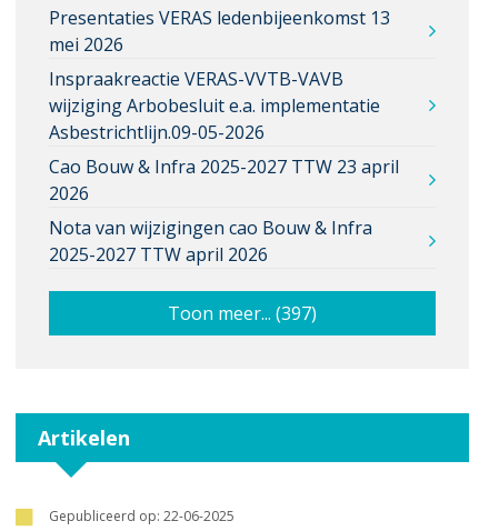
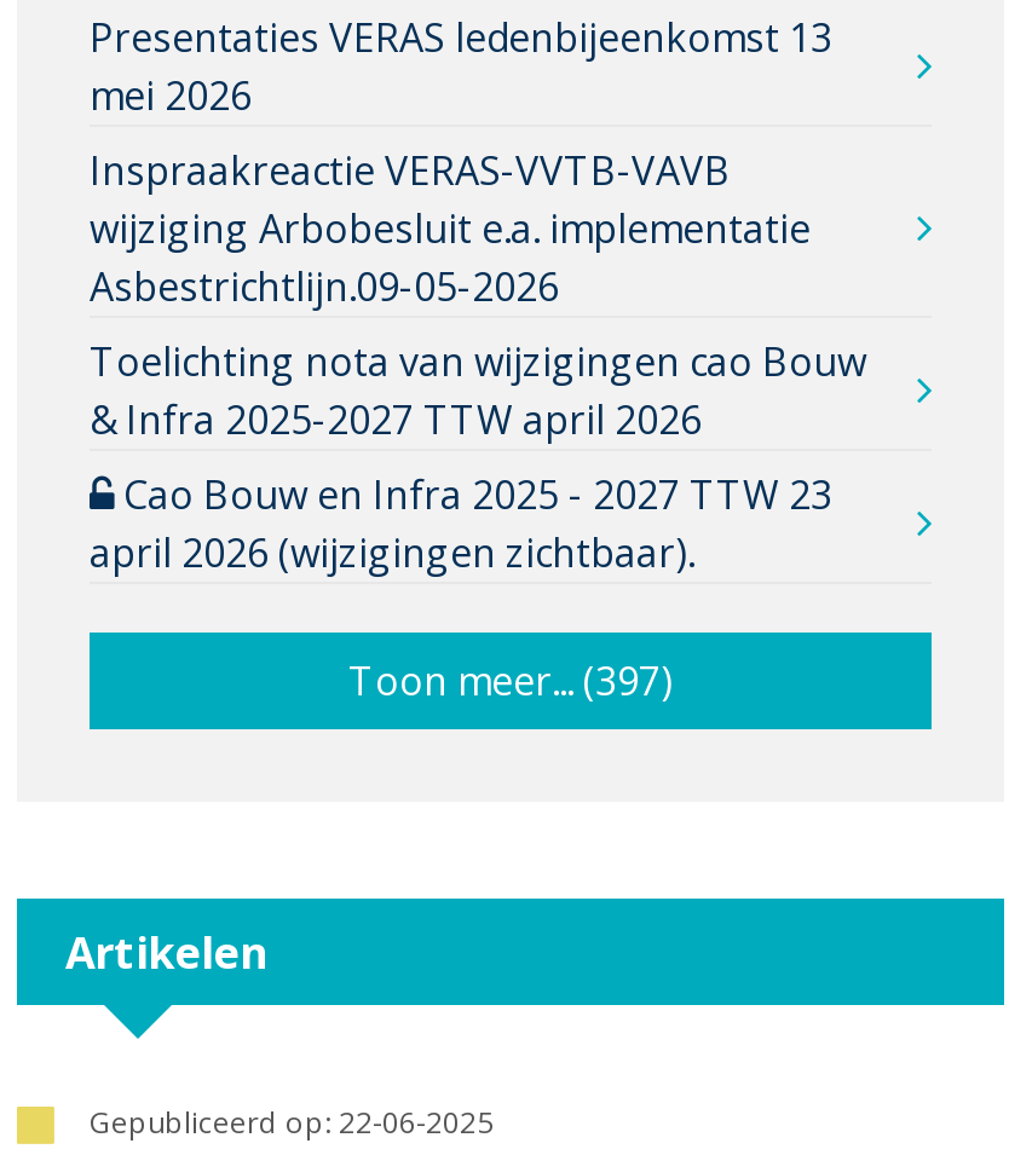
- Cao Bouw & Infra 2025-2027 TTW 23 april
- 2026
- Nota van wijzigingen cao Bouw & Infra
- 2025-2027 TTW april 2026
+ Toelichting nota van wijzigingen cao Bouw
+ & Infra 2025-2027 TTW april 2026
+ Cao Bouw en Infra 2025 - 2027 TTW 23
+ april 2026 (wijzigingen zichtbaar).
